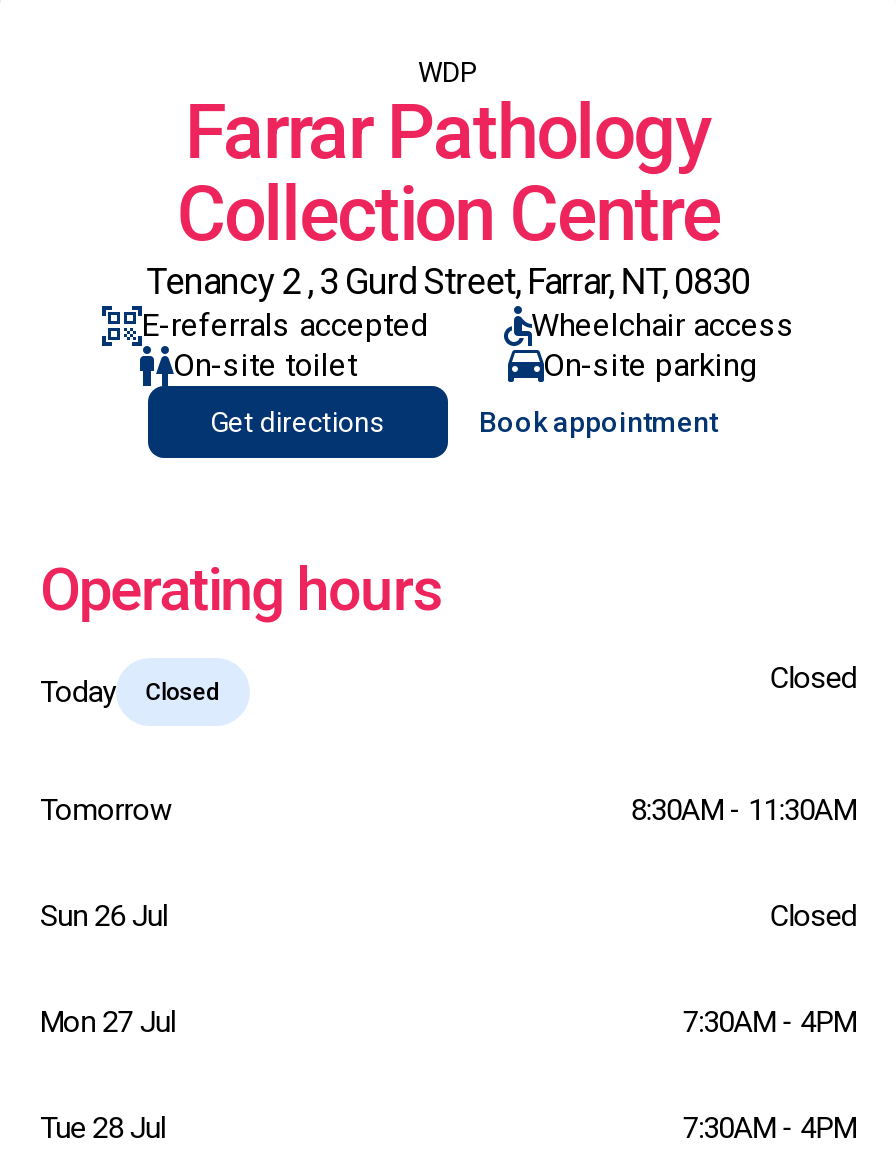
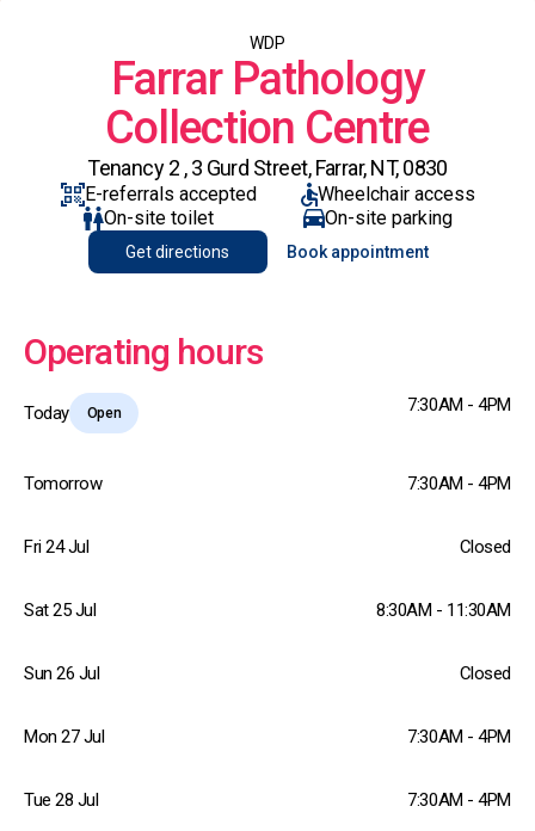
- Closed
- Closed
+ Open
+ 7:30AM - 4PM

+ 7:30AM - 4PM
+ Fri 24 Jul
+ Closed
+ Sat 25 Jul
